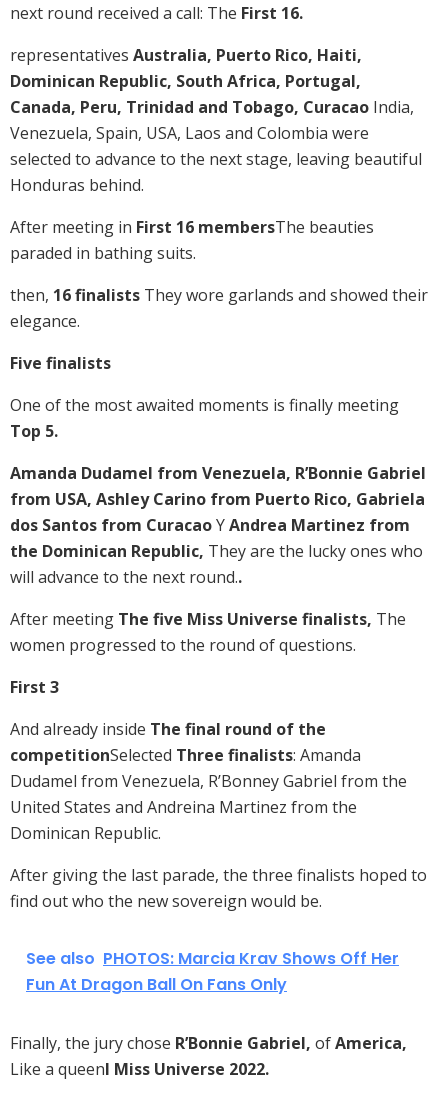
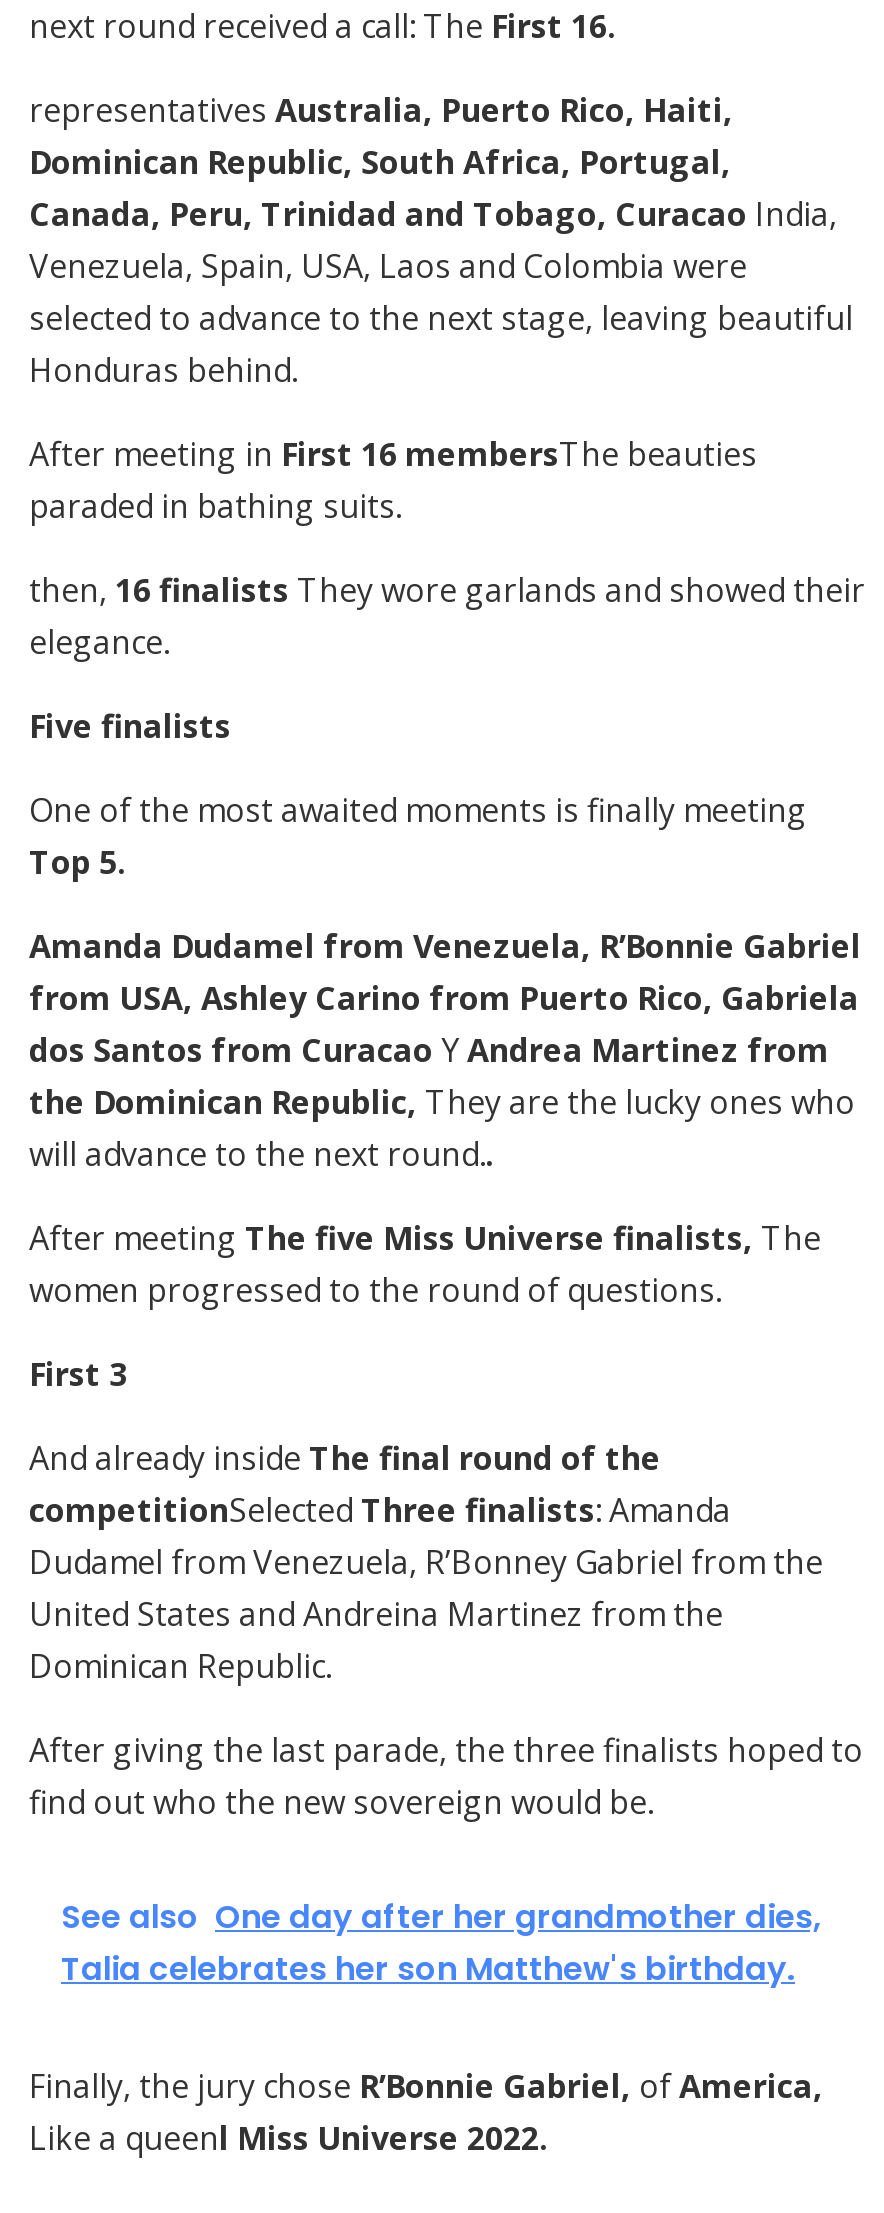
- See also PHOTOS: Marcia Krav Shows Off Her
- Fun At Dragon Ball On Fans Only
+ See also One day after her grandmother dies,
+ Talia celebrates her son Matthew's birthday.
